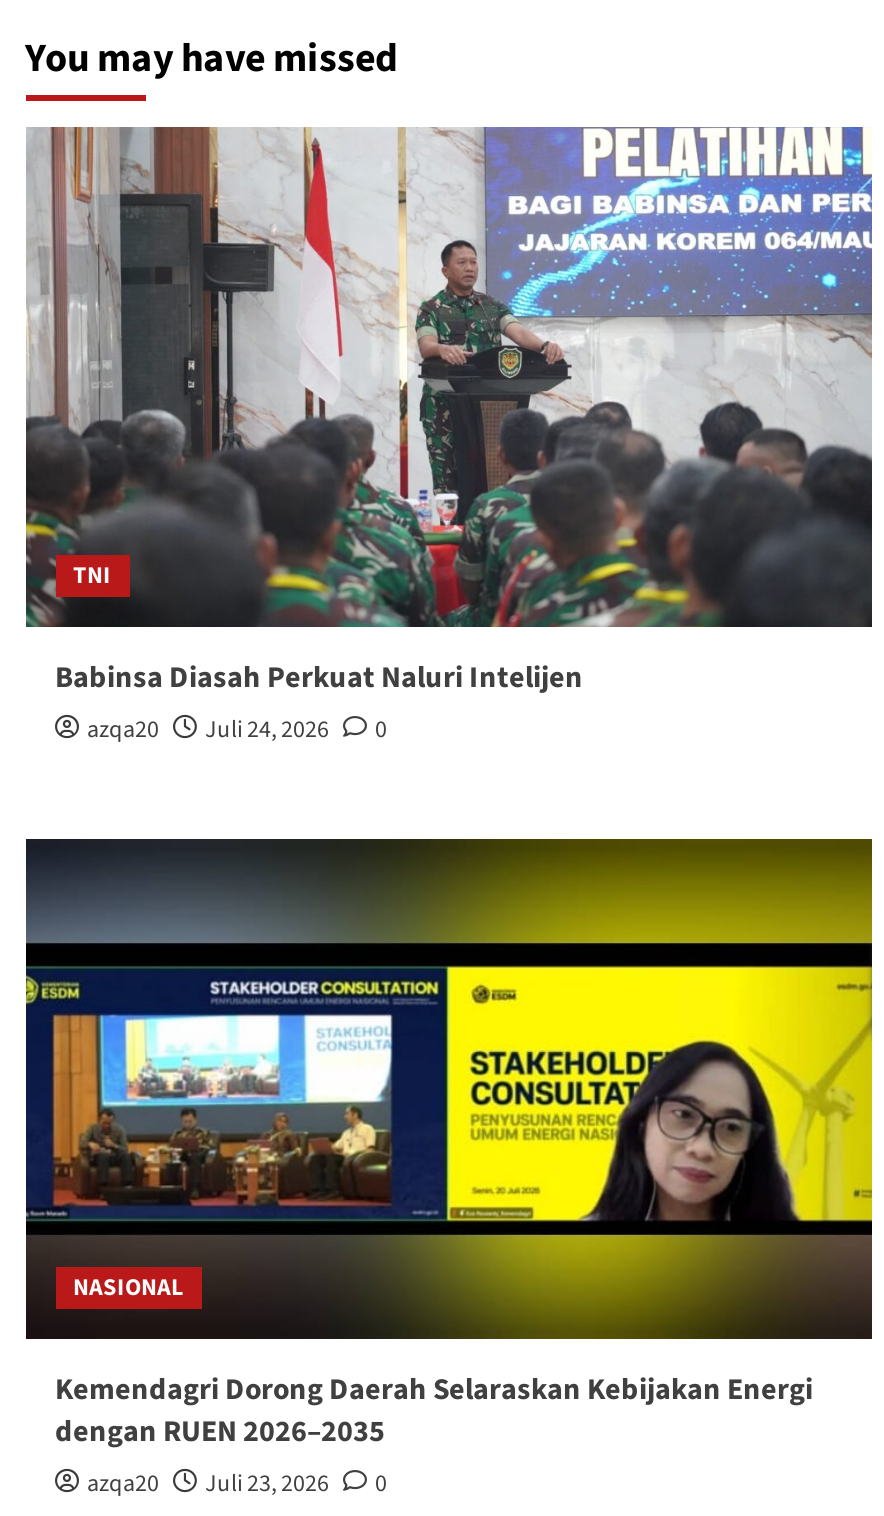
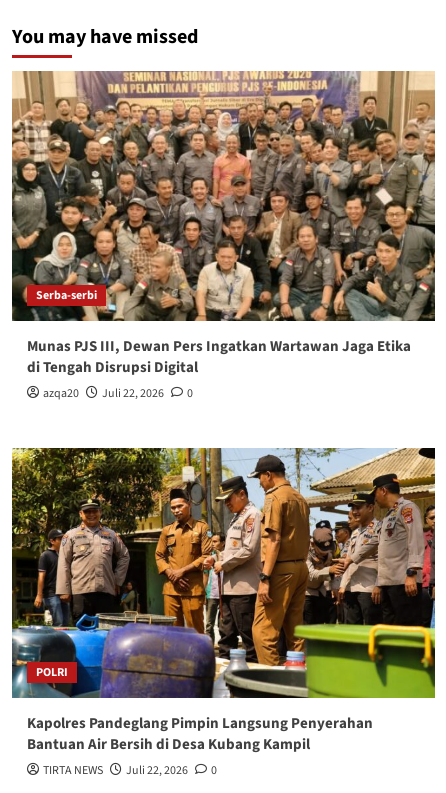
- [image]
- TNI
+ [image]
+ Serba-serbi

- Babinsa Diasah Perkuat Naluri Intelijen
+ Munas PJS III, Dewan Pers Ingatkan Wartawan Jaga Etika
+ di Tengah Disrupsi Digital

- azqa20 Juli 24, 2026 0
+ azqa20 Juli 22, 2026 0

- [image]
- NASIONAL
+ [image]
+ POLRI

- Kemendagri Dorong Daerah Selaraskan Kebijakan Energi
- dengan RUEN 2026–2035
- azqa20
- Juli 23, 2026
+ Kapolres Pandeglang Pimpin Langsung Penyerahan
+ Bantuan Air Bersih di Desa Kubang Kampil
+ TIRTA NEWS
+ Juli 22, 2026
